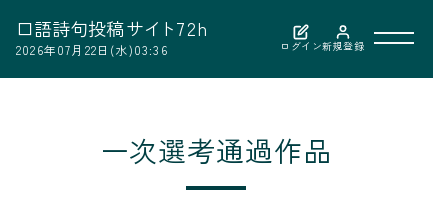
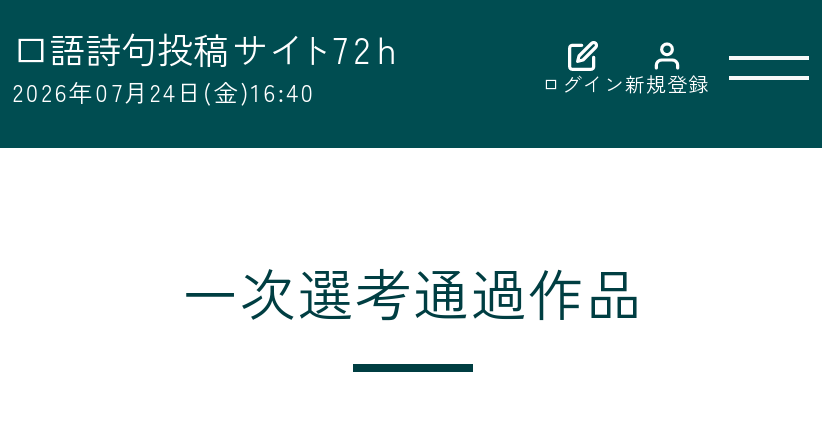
- 2026年07月22日(水)03:36
+ 2026年07月24日(金)16:40
